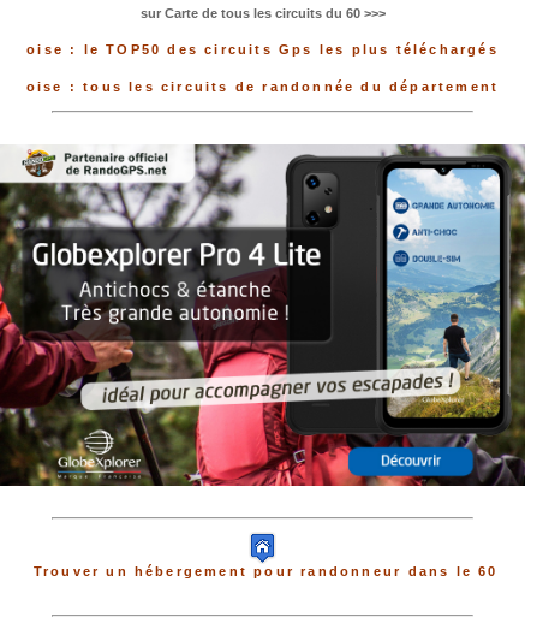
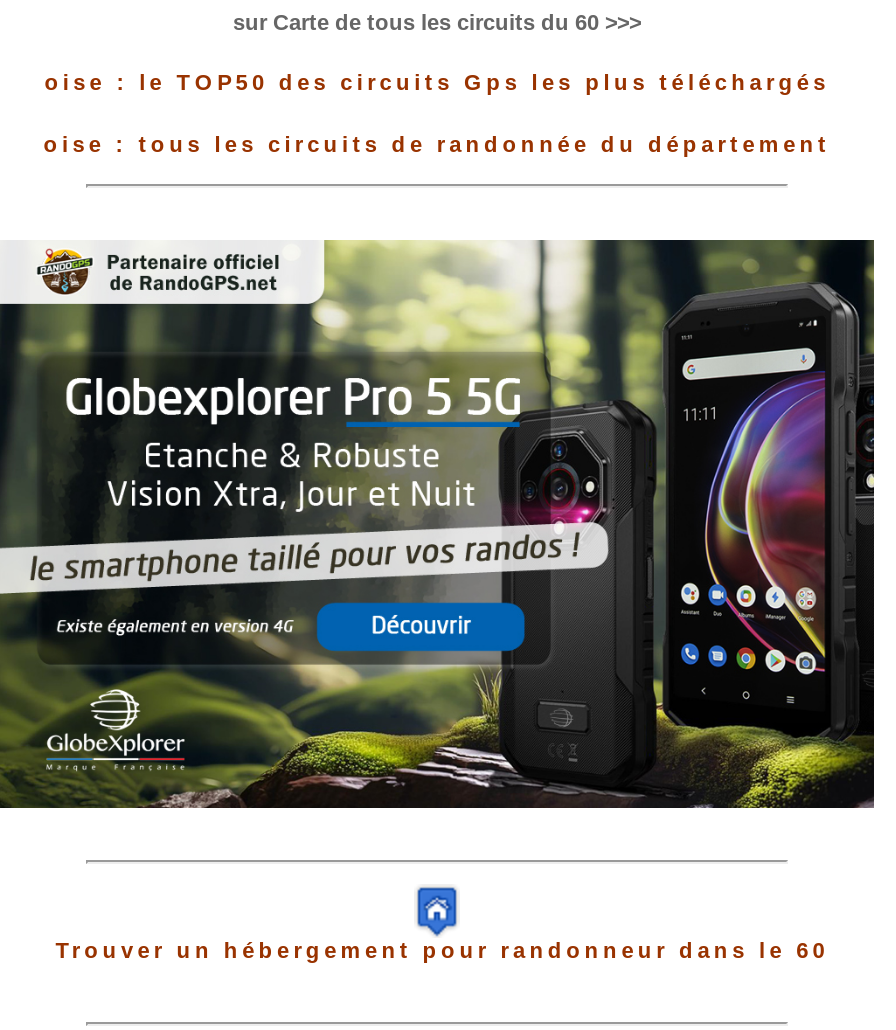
- [image]
+ [image]
